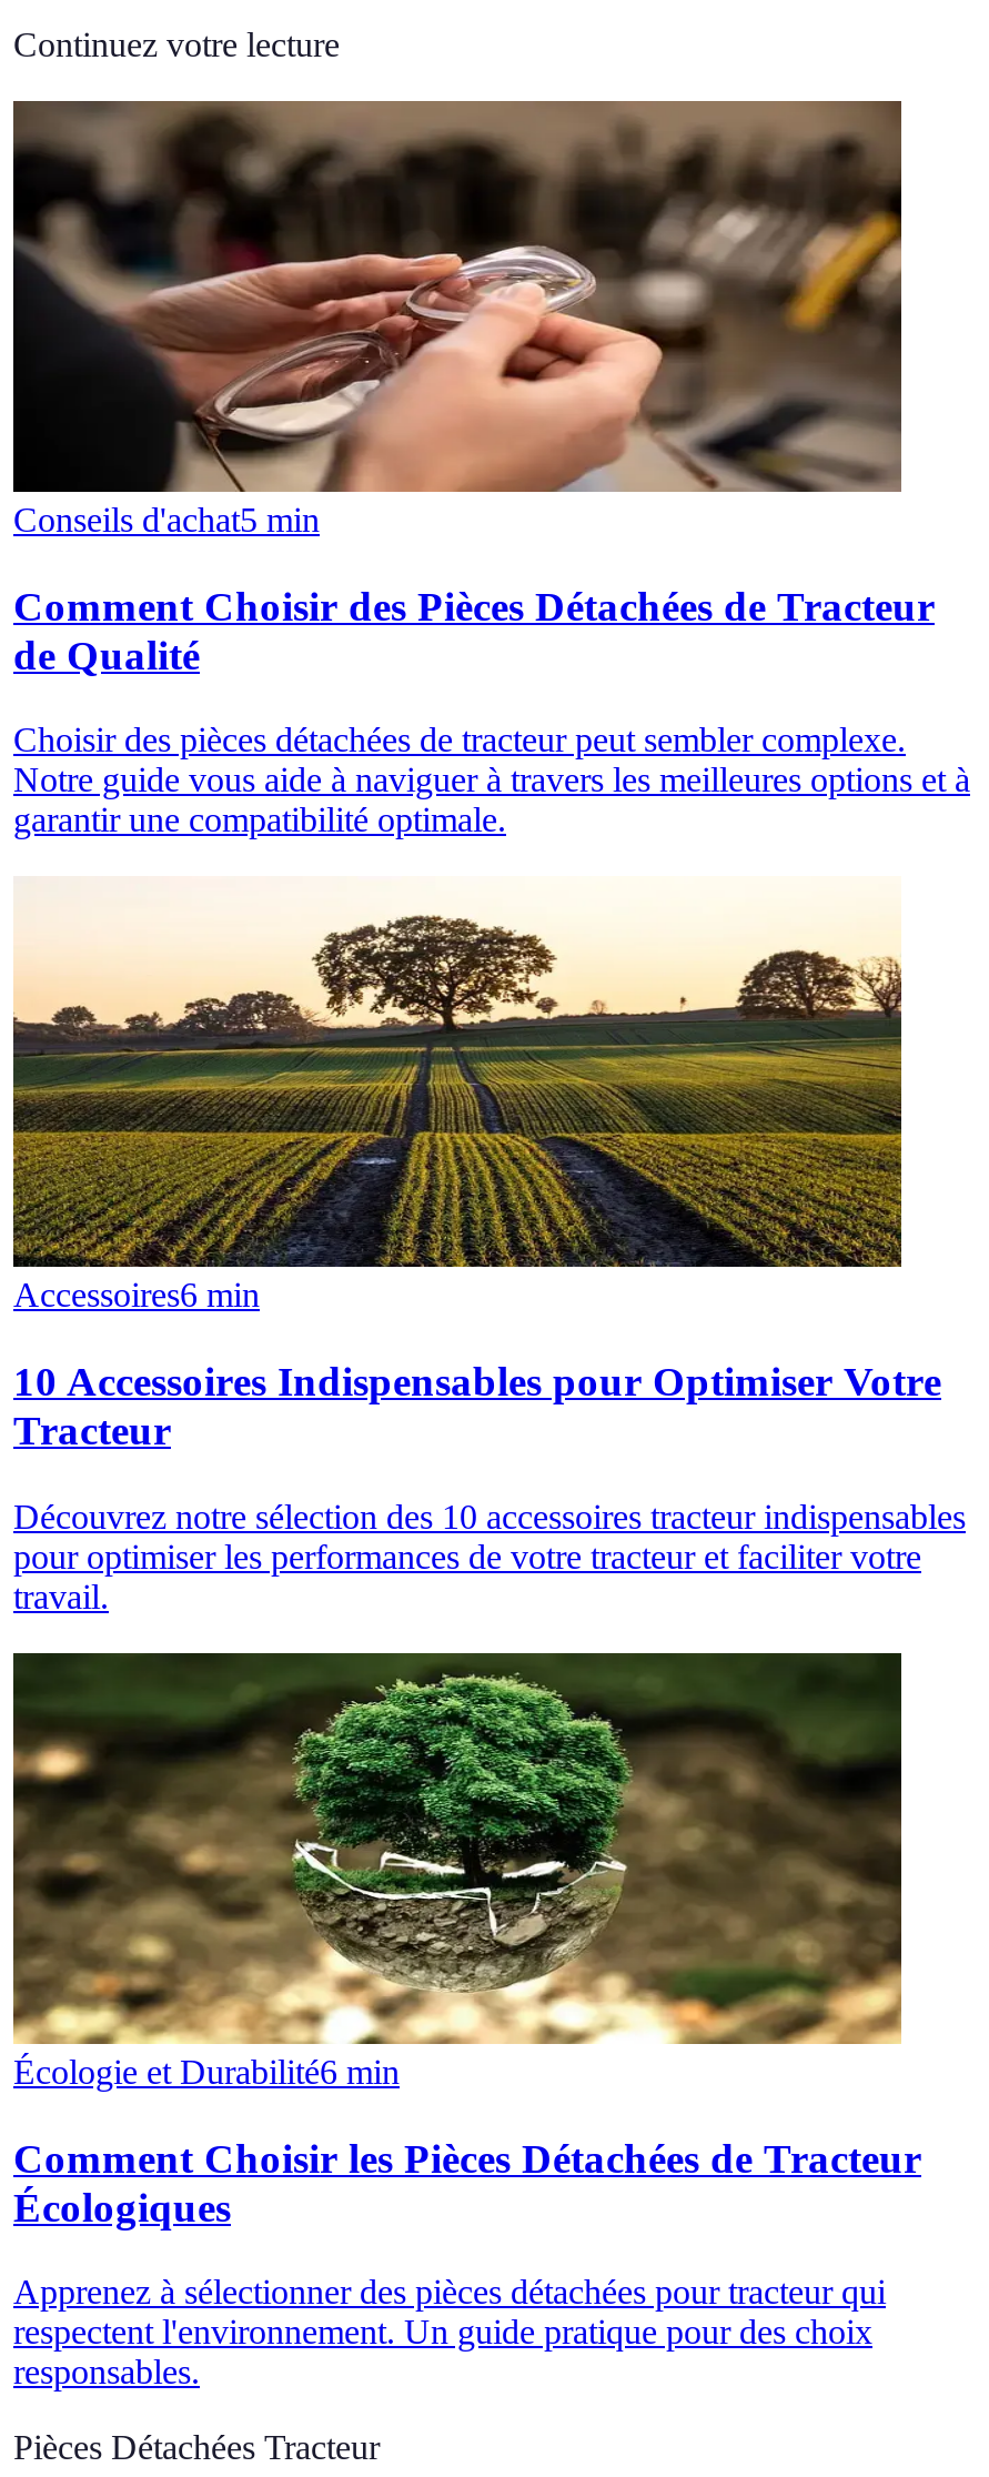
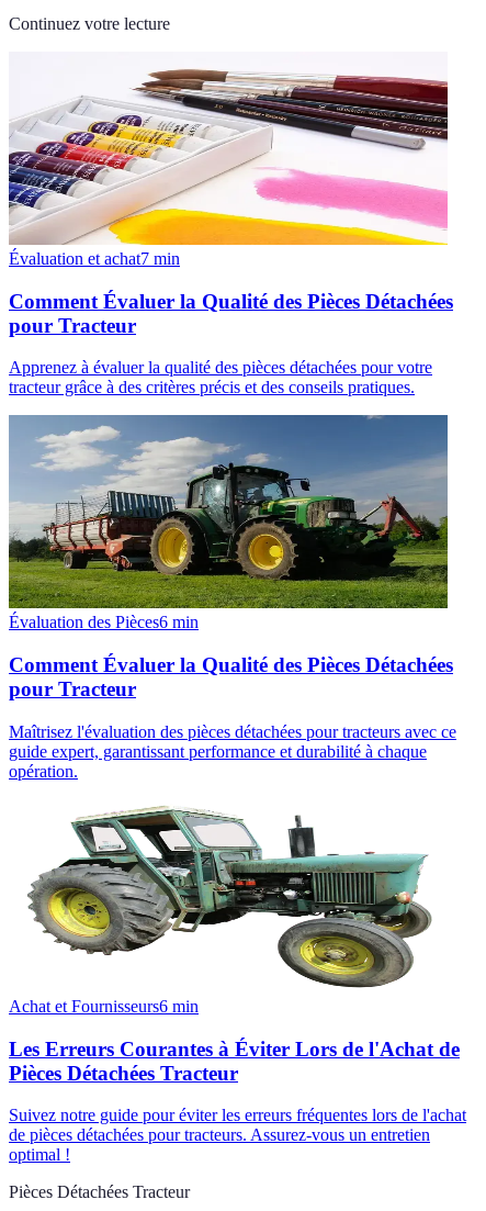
- [image]
- Conseils d'achat5 min
+ [image]
+ Évaluation et achat7 min

- Comment Choisir des Pièces Détachées de Tracteur
- de Qualité
+ Comment Évaluer la Qualité des Pièces Détachées
+ pour Tracteur

- Choisir des pièces détachées de tracteur peut sembler complexe.
- Notre guide vous aide à naviguer à travers les meilleures options et à
- garantir une compatibilité optimale.
+ Apprenez à évaluer la qualité des pièces détachées pour votre
+ tracteur grâce à des critères précis et des conseils pratiques.

- [image]
- Accessoires6 min
+ [image]
+ Évaluation des Pièces6 min

- 10 Accessoires Indispensables pour Optimiser Votre
- Tracteur
+ Comment Évaluer la Qualité des Pièces Détachées
+ pour Tracteur

- Découvrez notre sélection des 10 accessoires tracteur indispensables
- pour optimiser les performances de votre tracteur et faciliter votre
- travail.
+ Maîtrisez l'évaluation des pièces détachées pour tracteurs avec ce
+ guide expert, garantissant performance et durabilité à chaque
+ opération.

- [image]
- Écologie et Durabilité6 min
+ [image]
+ Achat et Fournisseurs6 min

- Comment Choisir les Pièces Détachées de Tracteur
- Écologiques
+ Les Erreurs Courantes à Éviter Lors de l'Achat de
+ Pièces Détachées Tracteur

- Apprenez à sélectionner des pièces détachées pour tracteur qui
- respectent l'environnement. Un guide pratique pour des choix
- responsables.
+ Suivez notre guide pour éviter les erreurs fréquentes lors de l'achat
+ de pièces détachées pour tracteurs. Assurez-vous un entretien
+ optimal !
